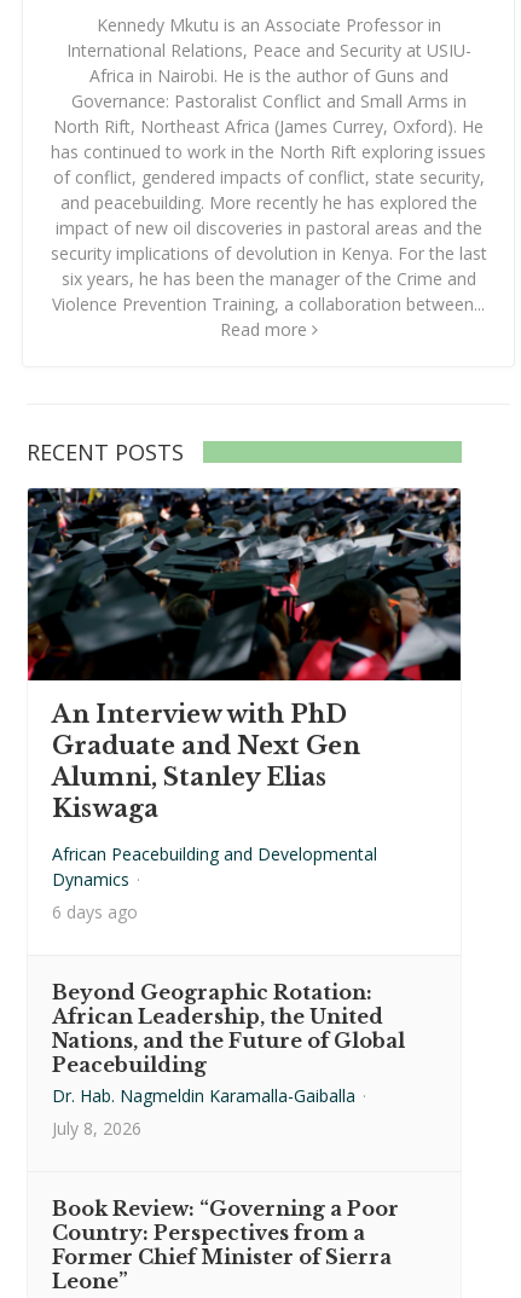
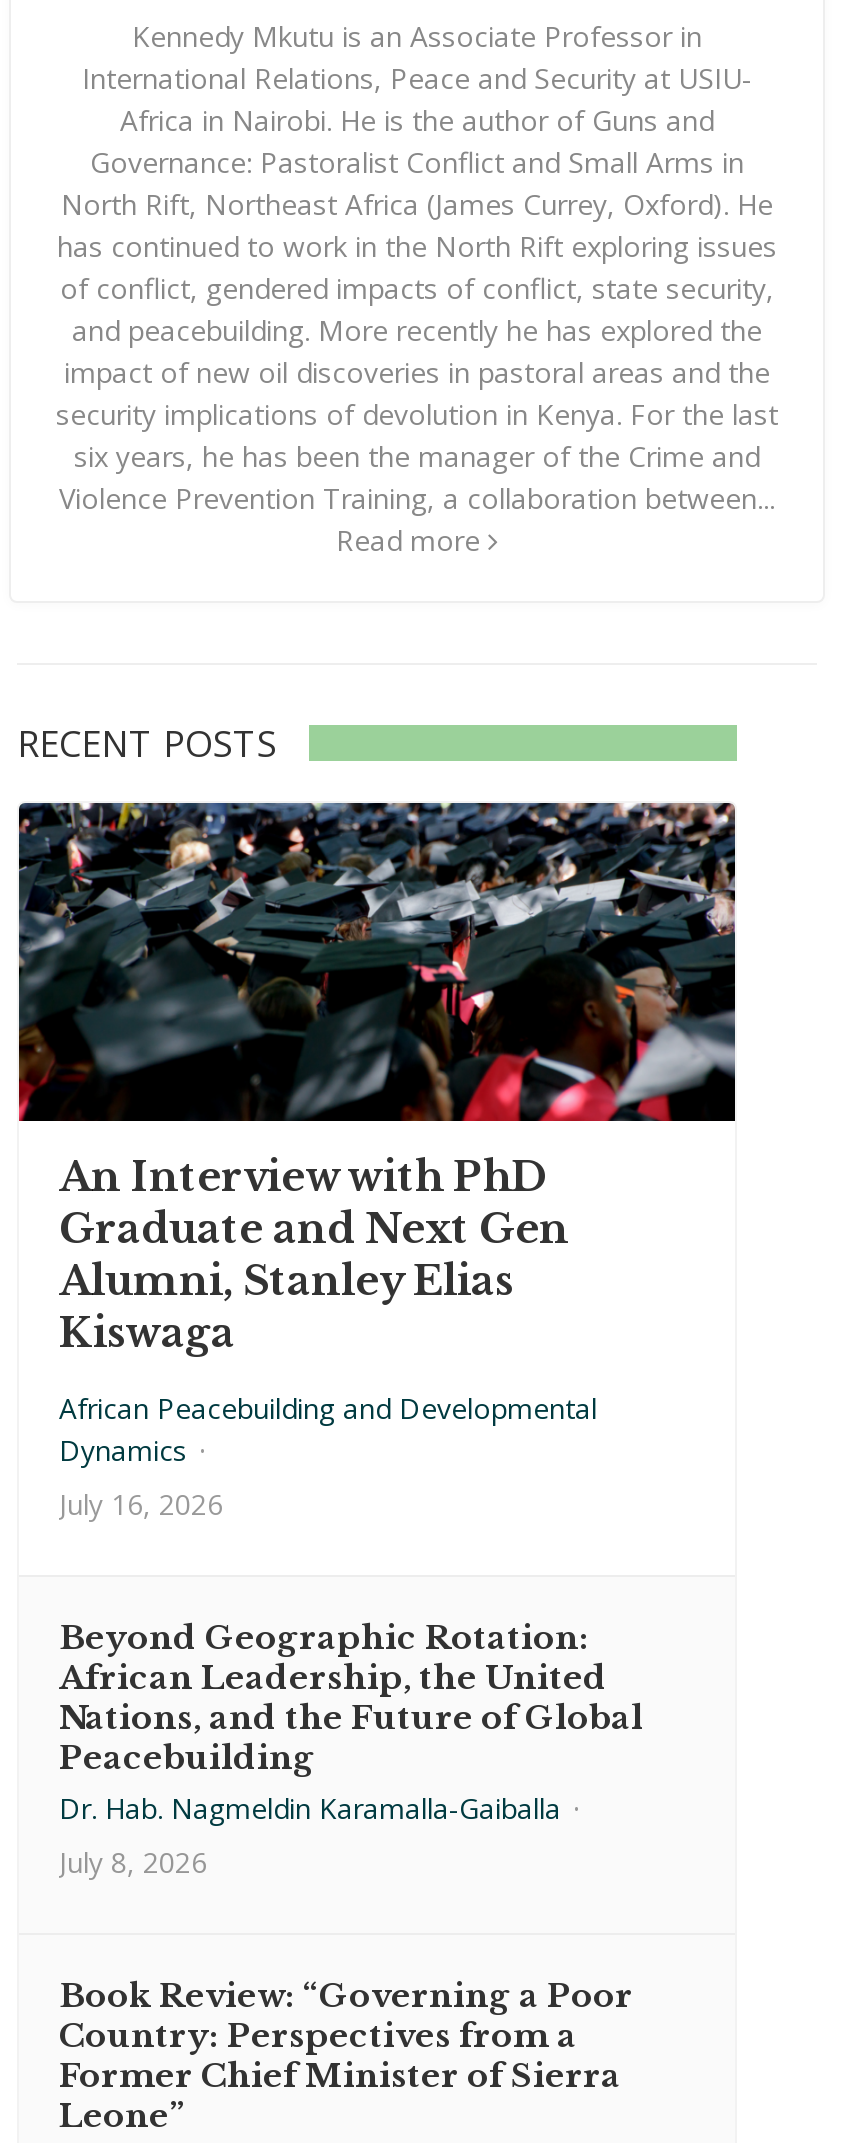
- 6 days ago
+ July 16, 2026
